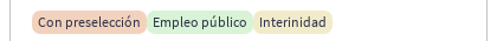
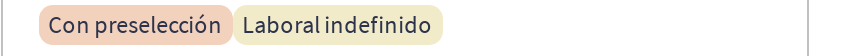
- Empleo público
- Interinidad
+ Laboral indefinido
